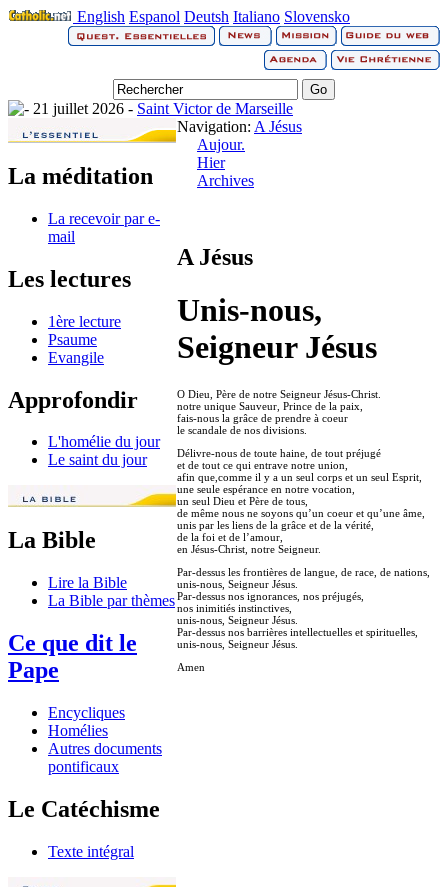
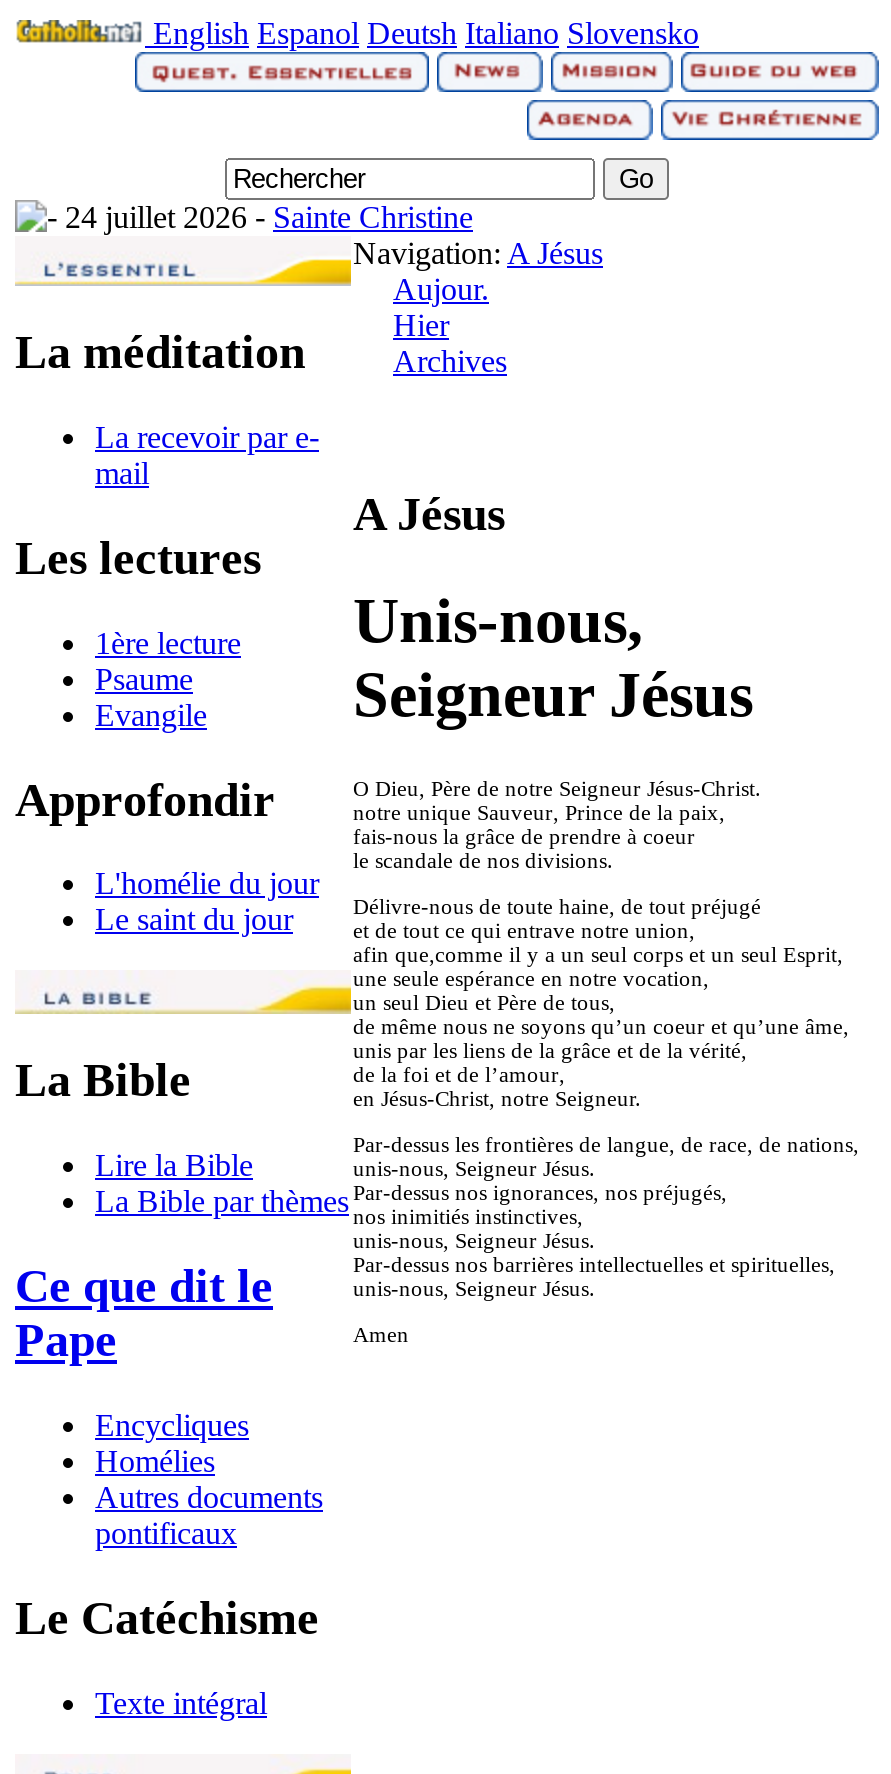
- 21 juillet 2026 -Saint Victor de Marseille
+ 24 juillet 2026 -Sainte Christine
